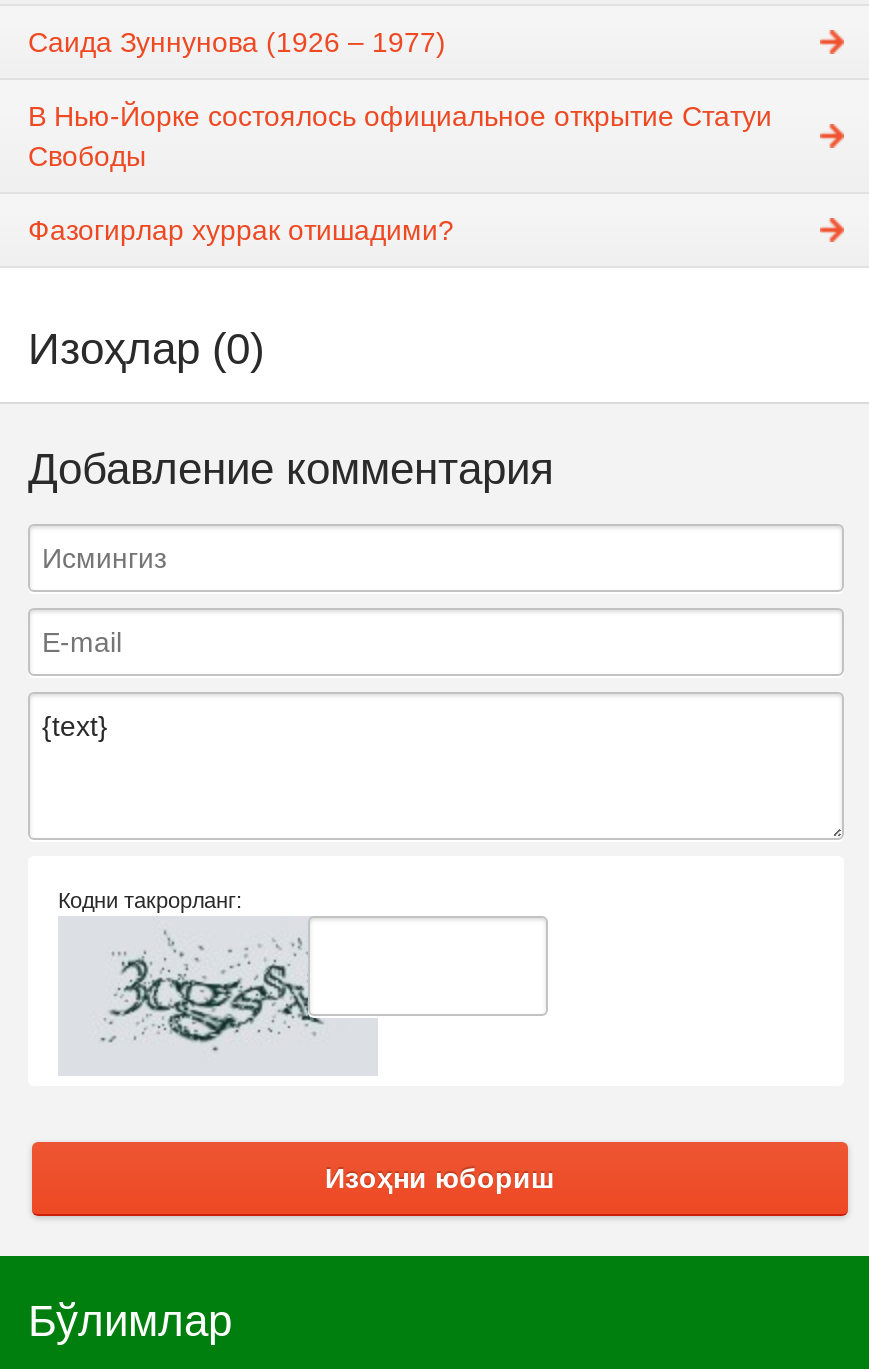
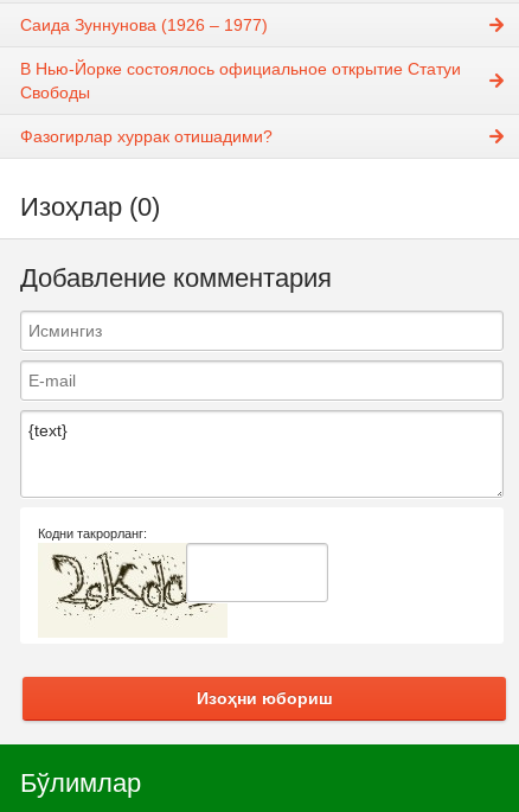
- [image]
+ [image]
